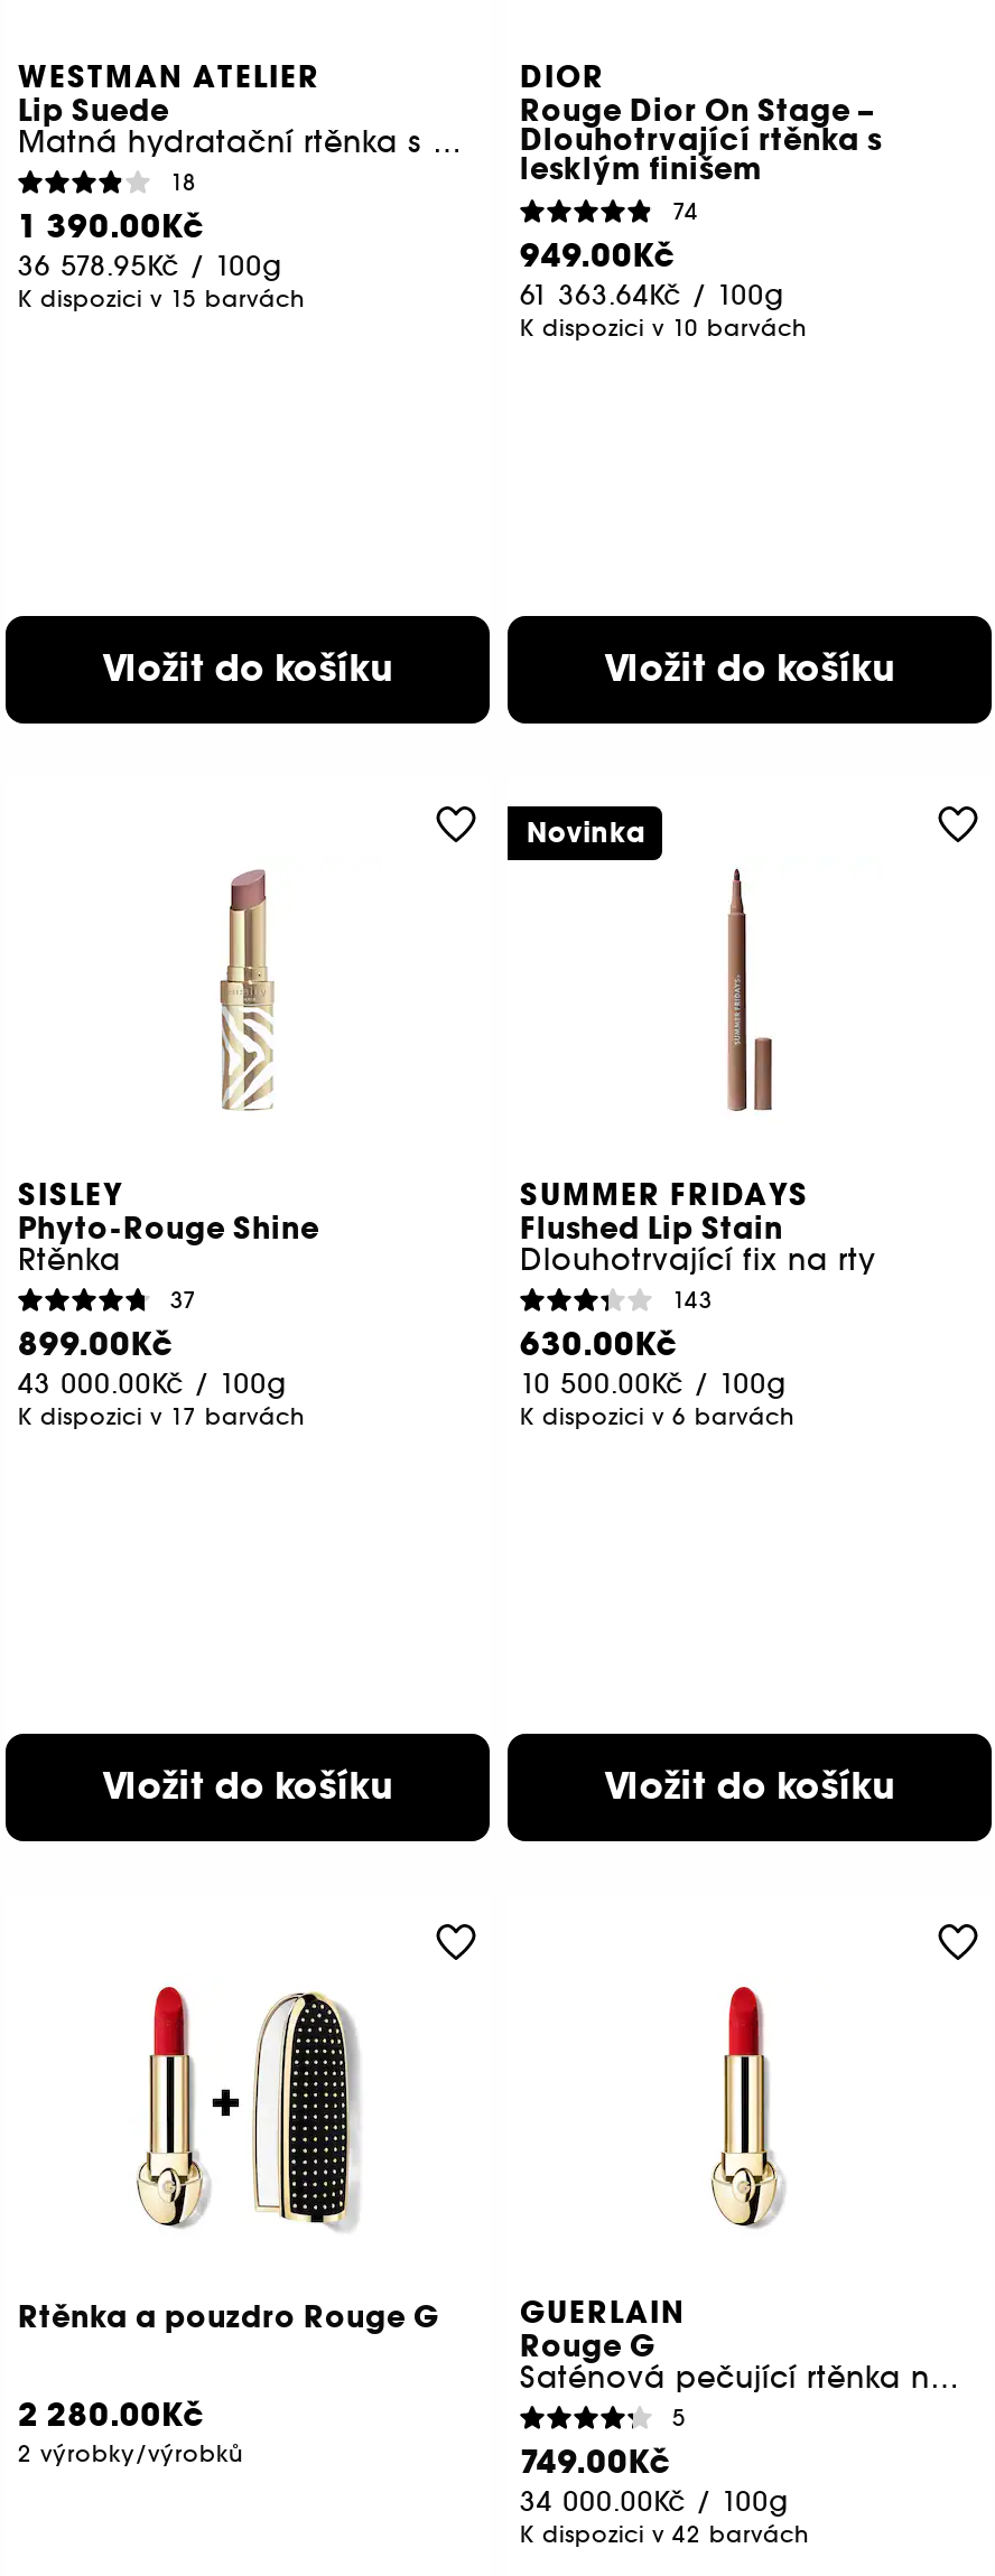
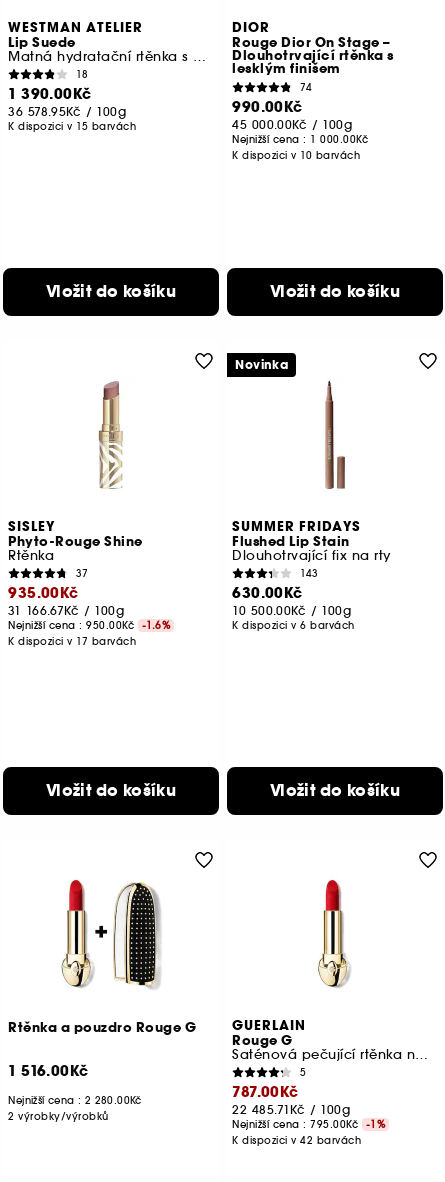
- 949.00Kč
- 61 363.64Kč / 100g
+ 990.00Kč
+ 45 000.00Kč / 100g
+ Nejnižší cena : 1 000.00Kč

- 899.00Kč
- 43 000.00Kč / 100g
+ 935.00Kč
+ 31 166.67Kč / 100g
+ Nejnižší cena : 950.00Kč -1.6%

- 2 280.00Kč
+ 1 516.00Kč
+ Nejnižší cena : 2 280.00Kč

- 749.00Kč
- 34 000.00Kč / 100g
+ 787.00Kč
+ 22 485.71Kč / 100g
+ Nejnižší cena : 795.00Kč -1%
